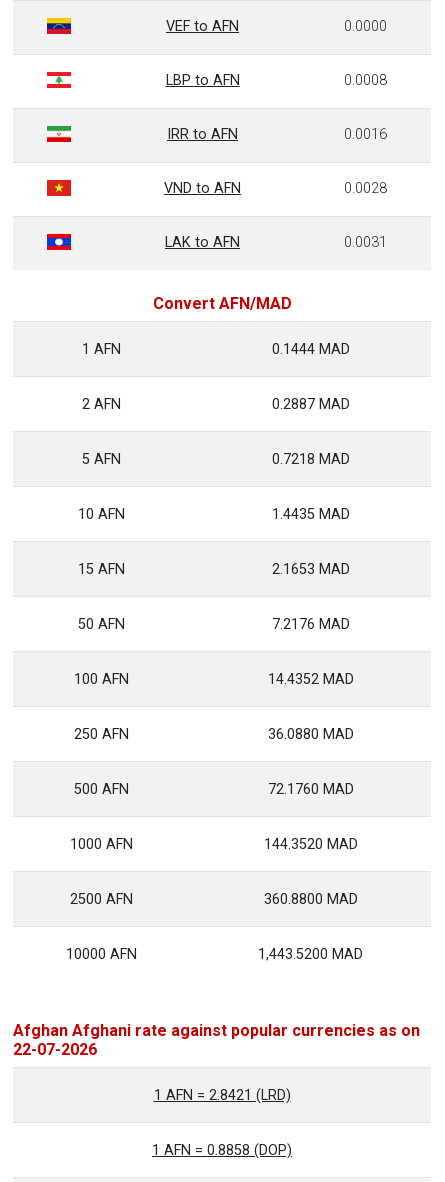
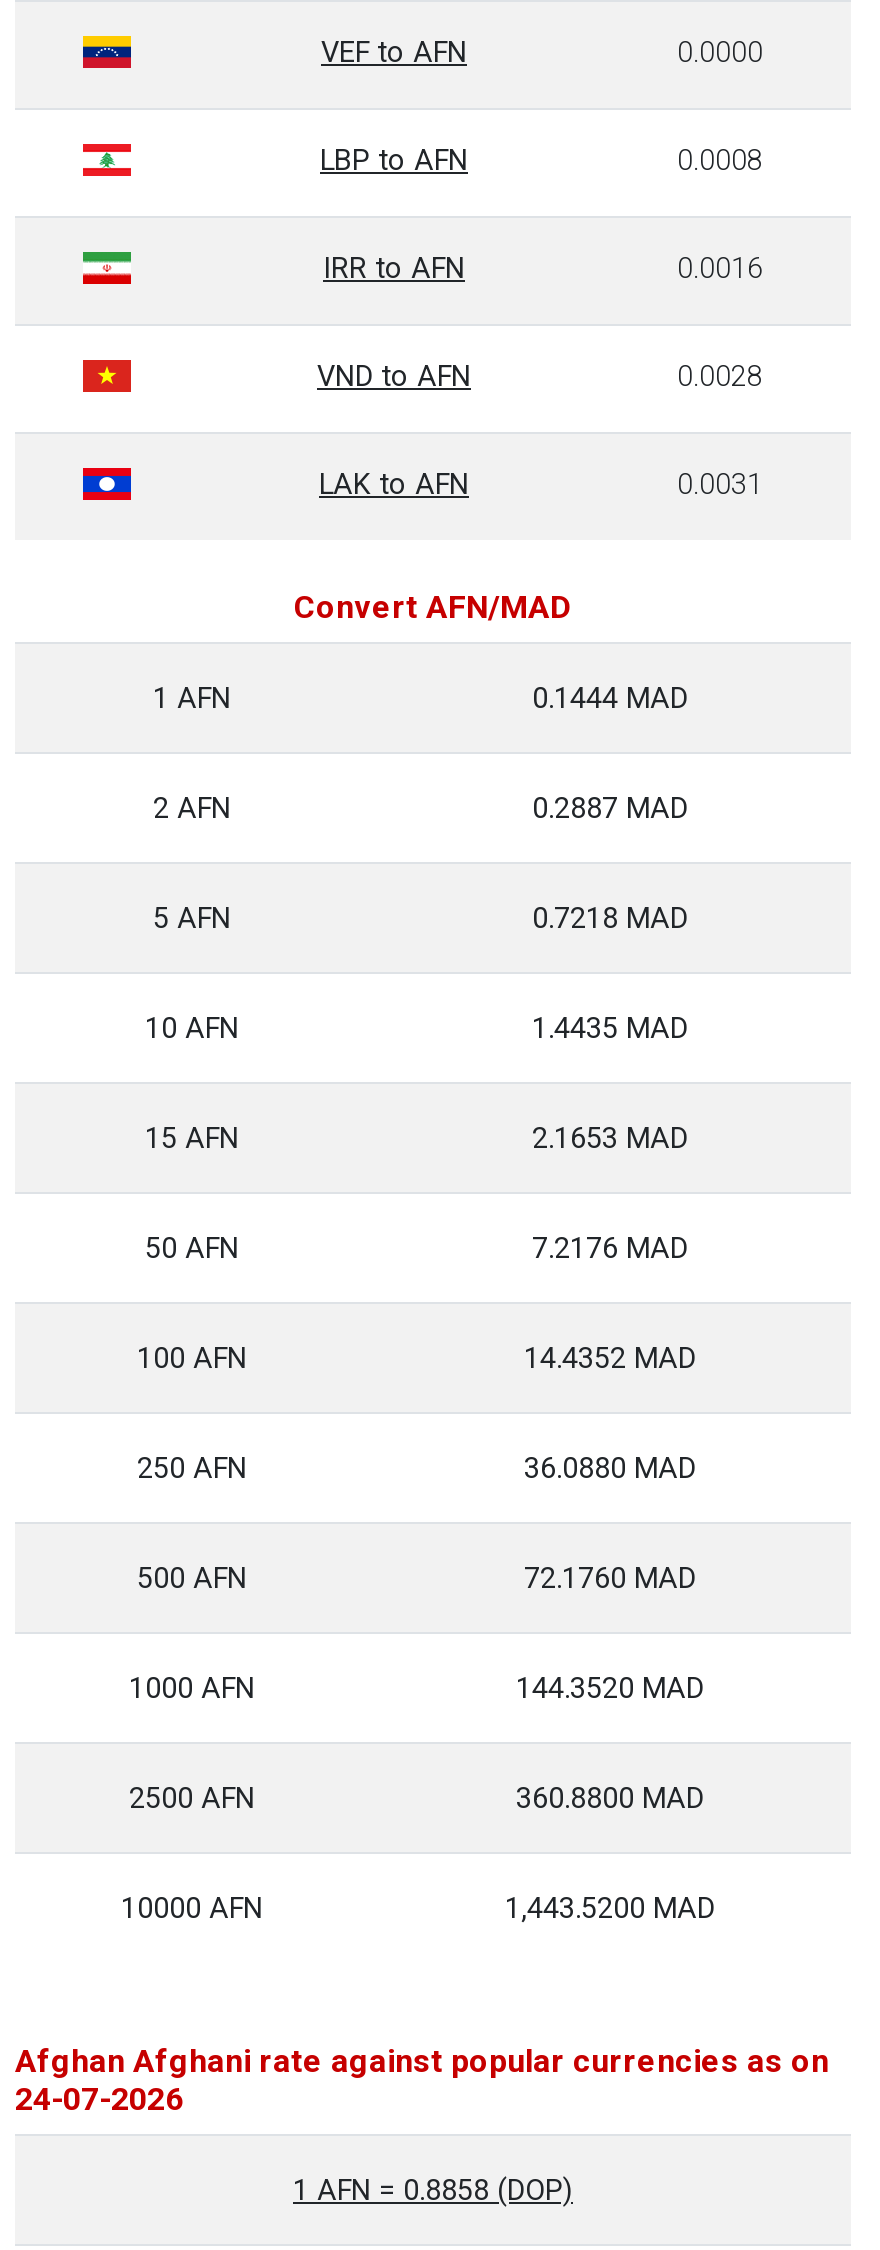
- 22-07-2026
- 1 AFN = 2.8421 (LRD)
+ 24-07-2026
